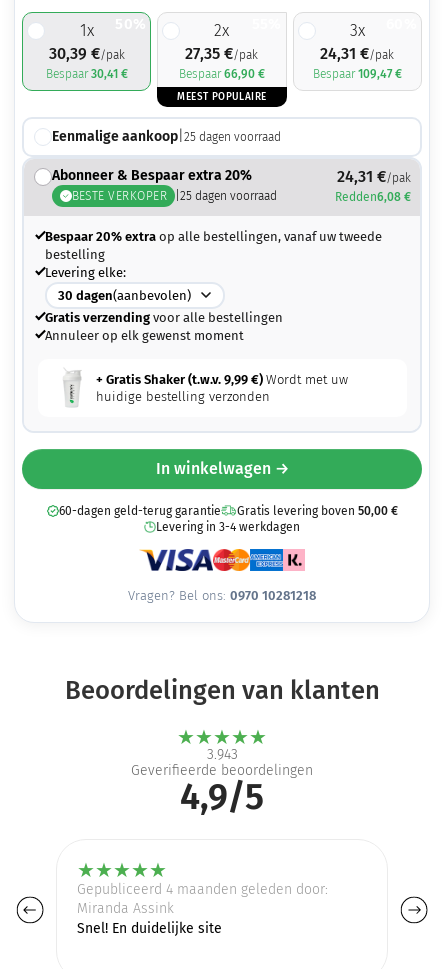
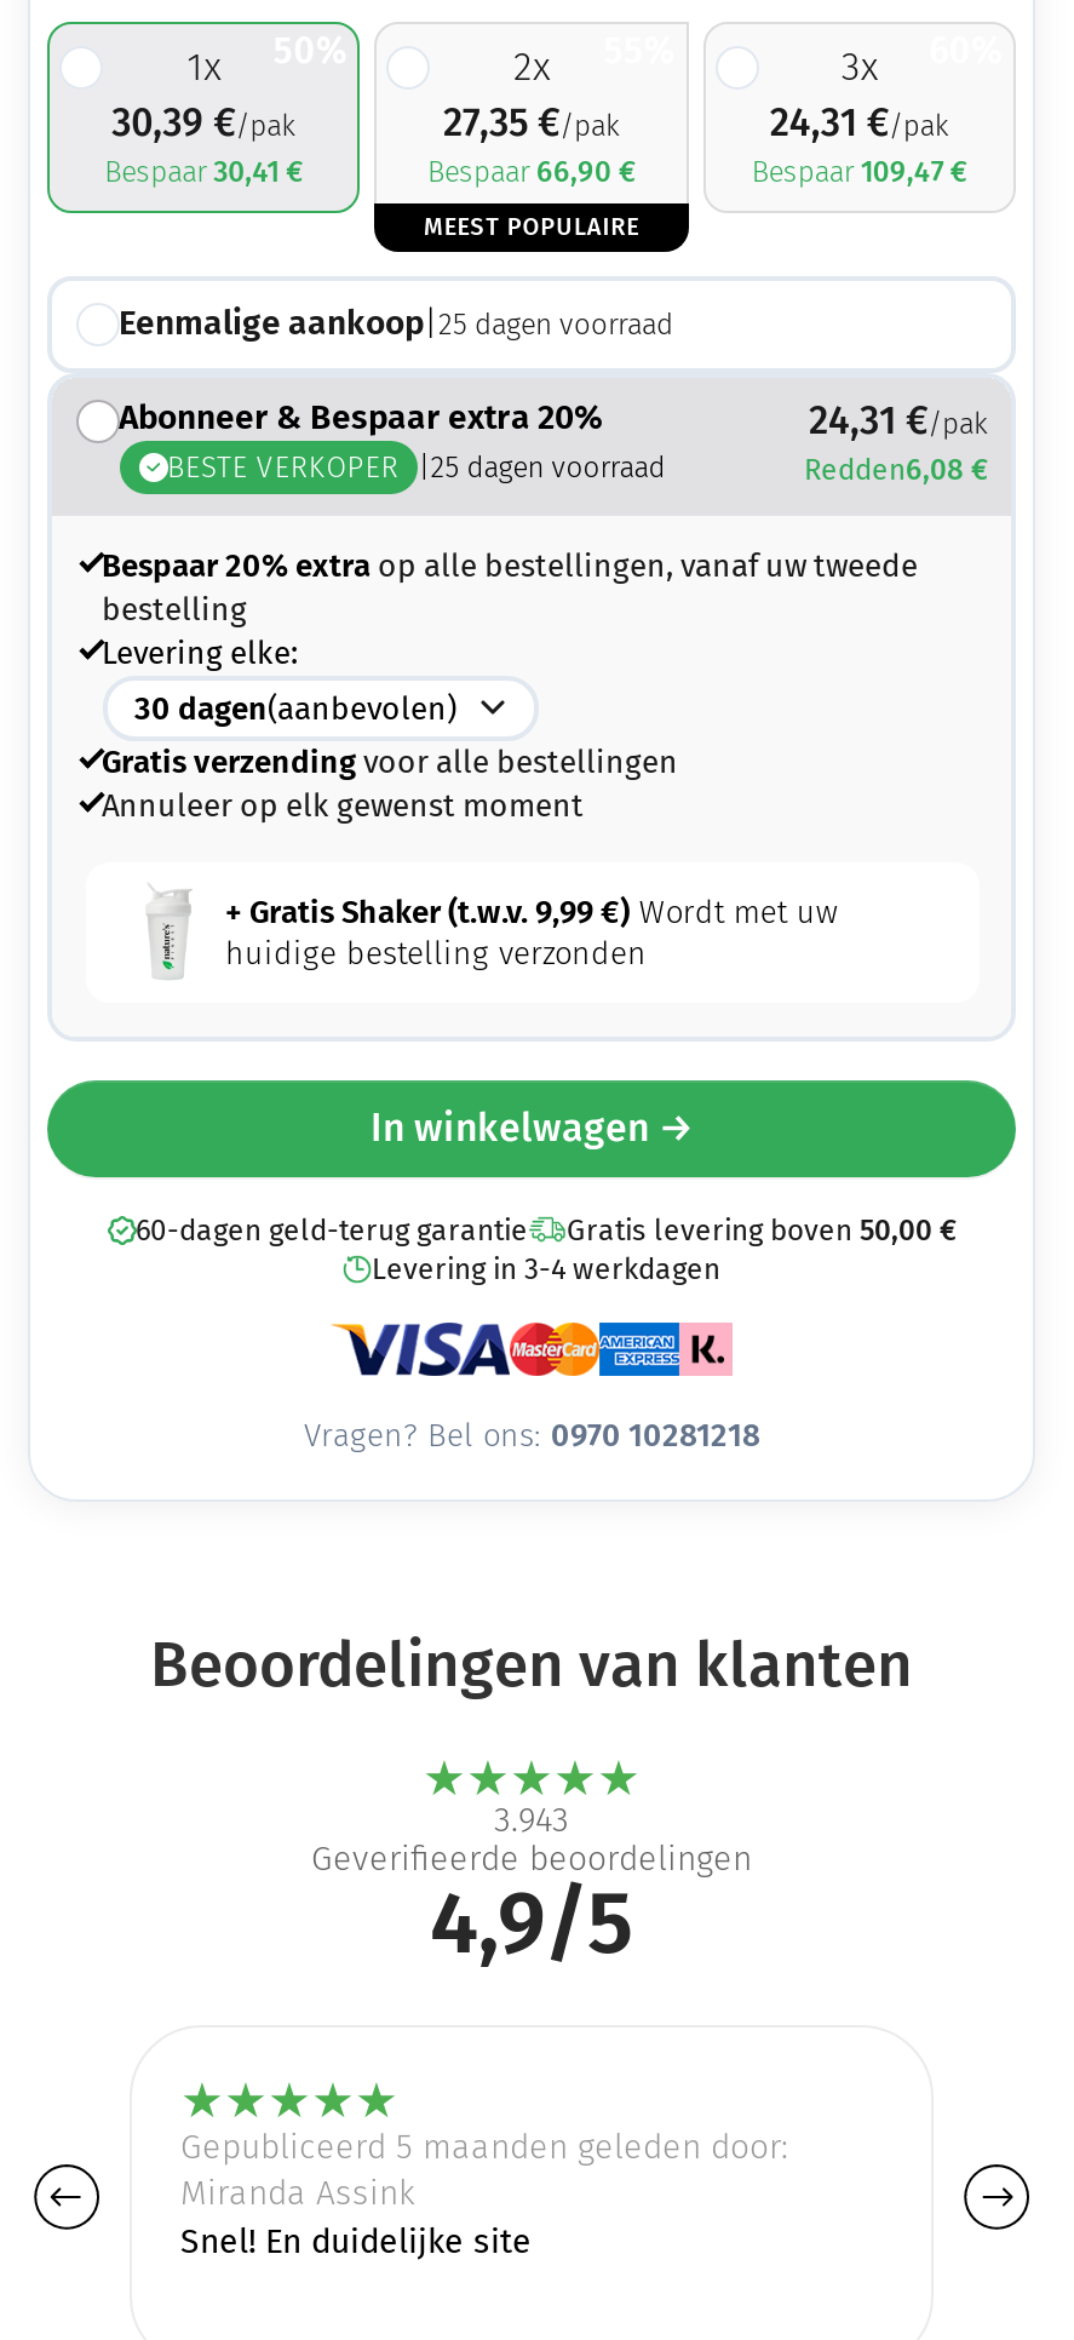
- Gepubliceerd 4 maanden geleden door:
+ Gepubliceerd 5 maanden geleden door:
